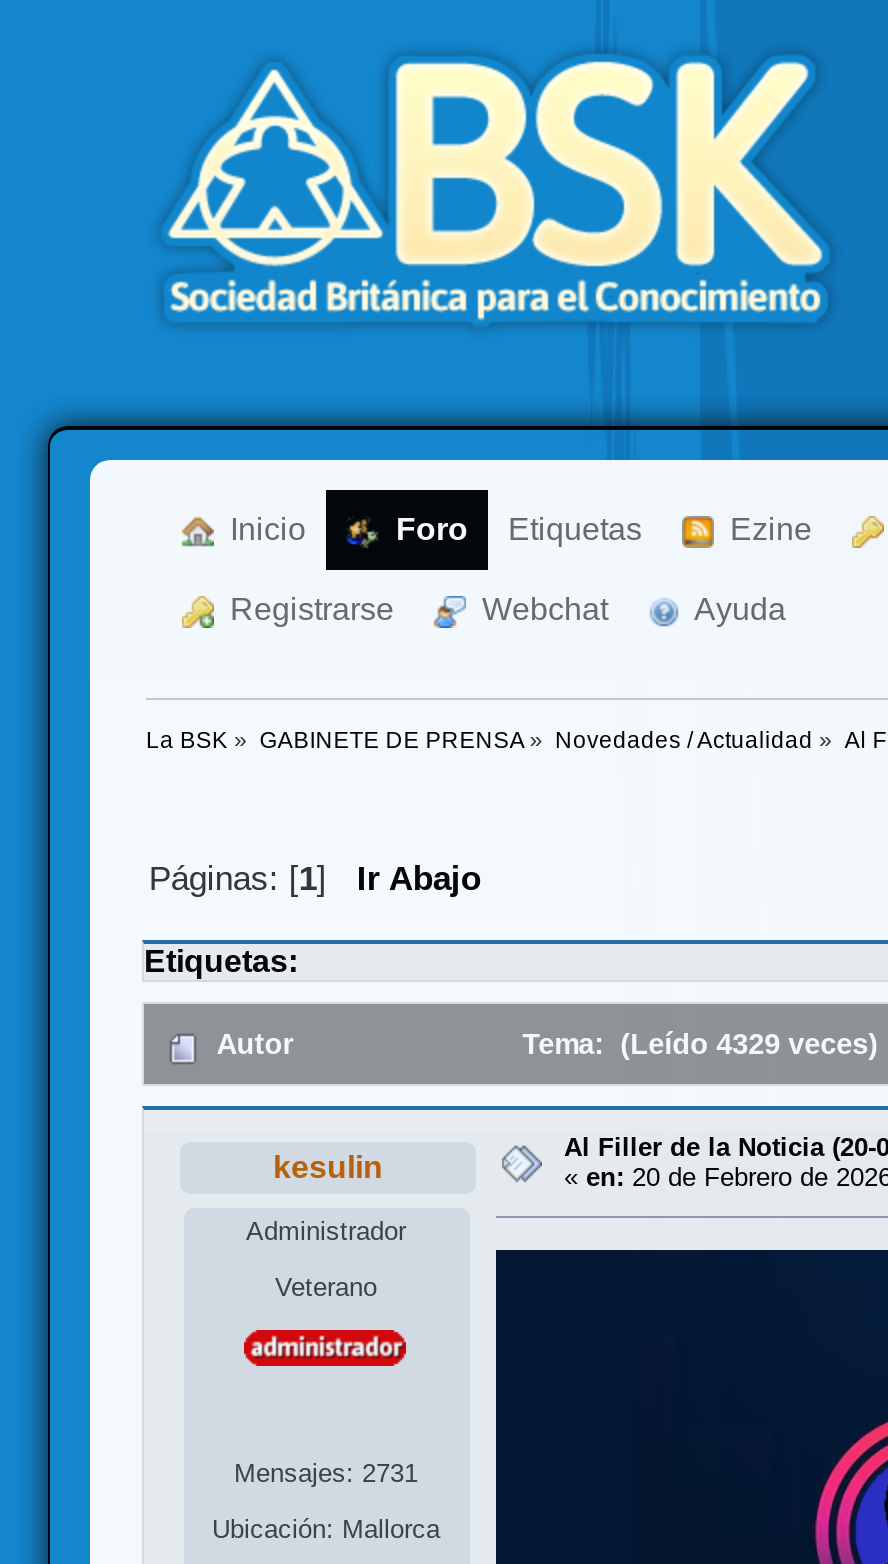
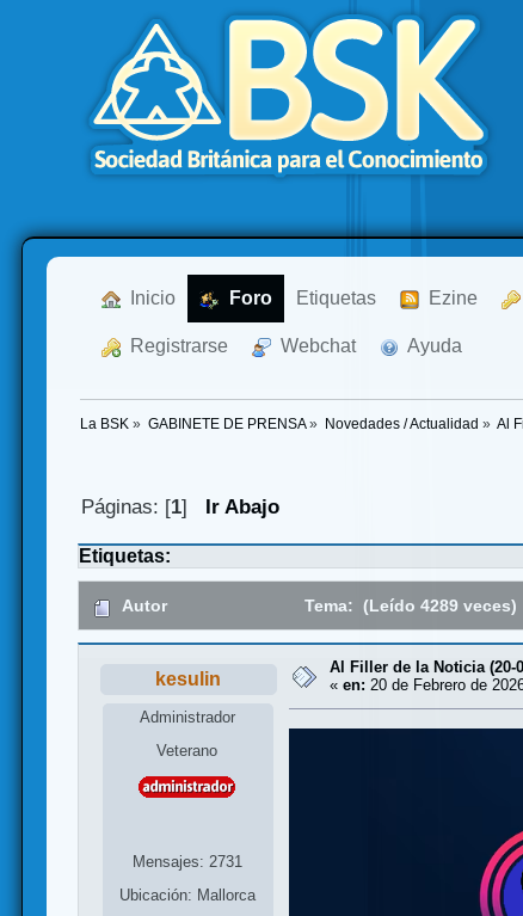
- Tema: (Leído 4329 veces)
+ Tema: (Leído 4289 veces)
